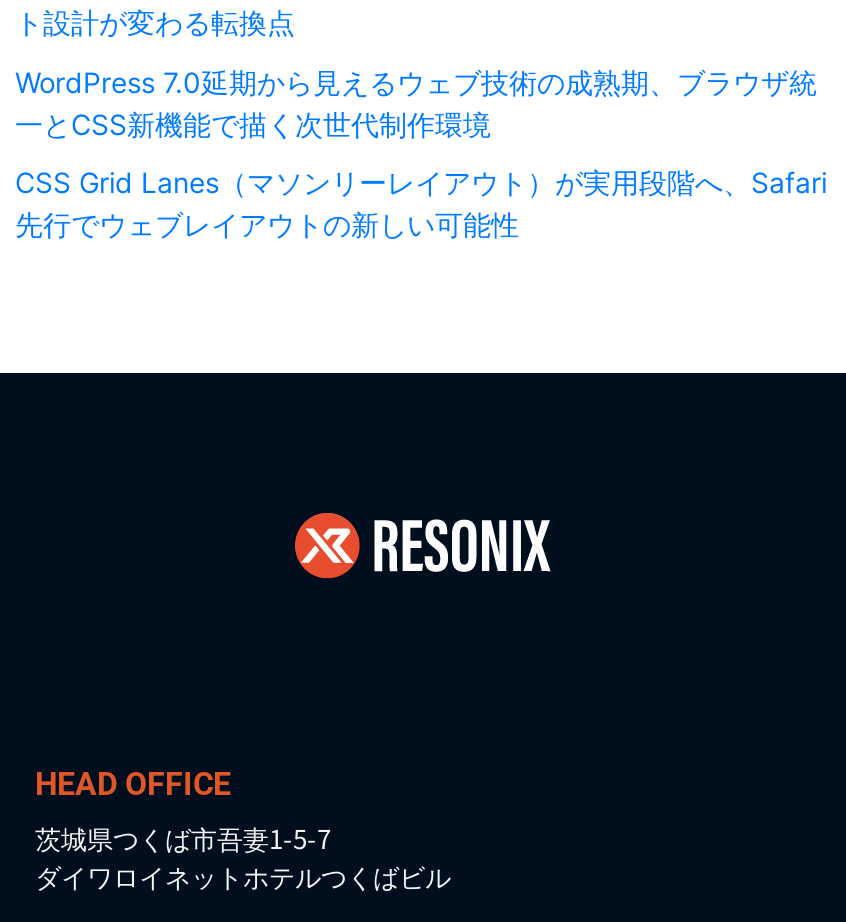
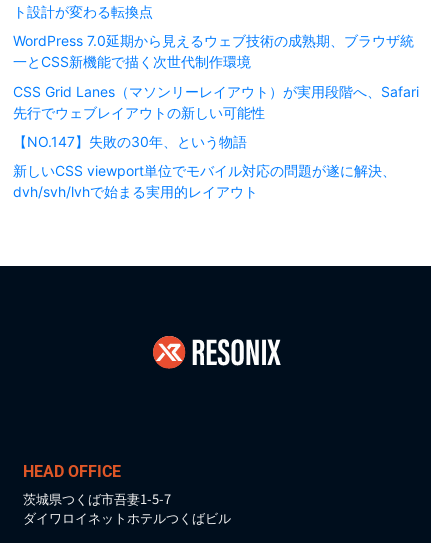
+ 【NO.147】失敗の30年、という物語
+ 新しいCSS viewport単位でモバイル対応の問題が遂に解決、
+ dvh/svh/lvhで始まる実用的レイアウト
